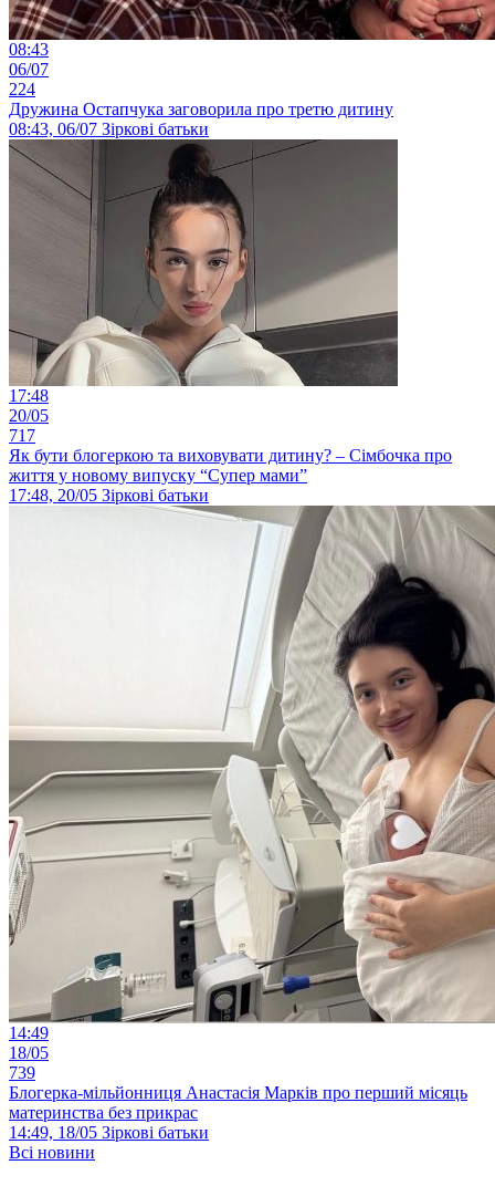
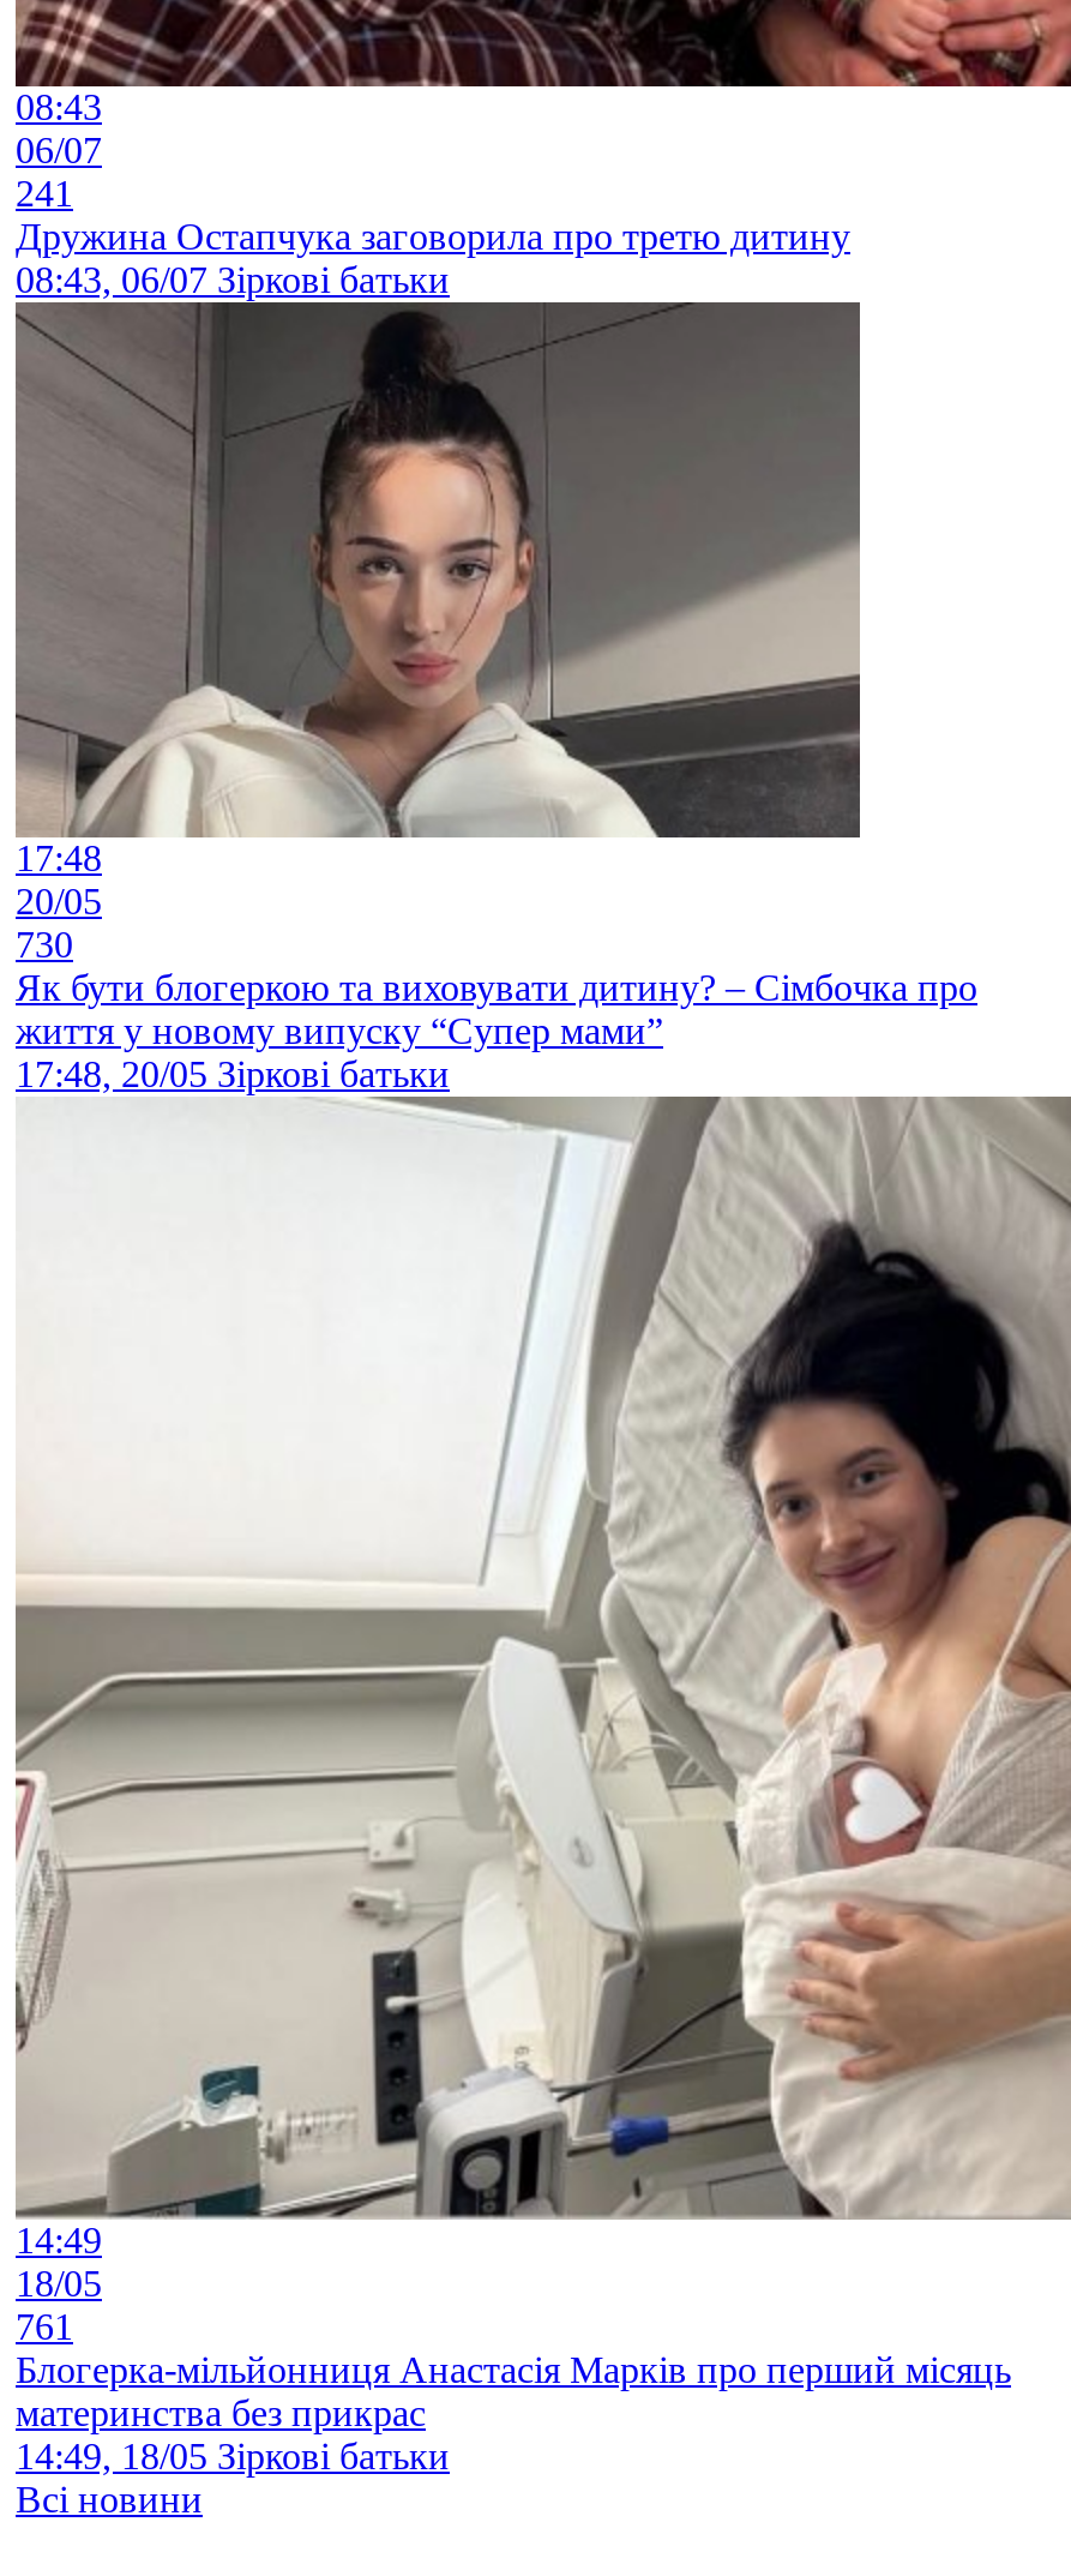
- 224
+ 241

- 717
+ 730

- 739
+ 761
